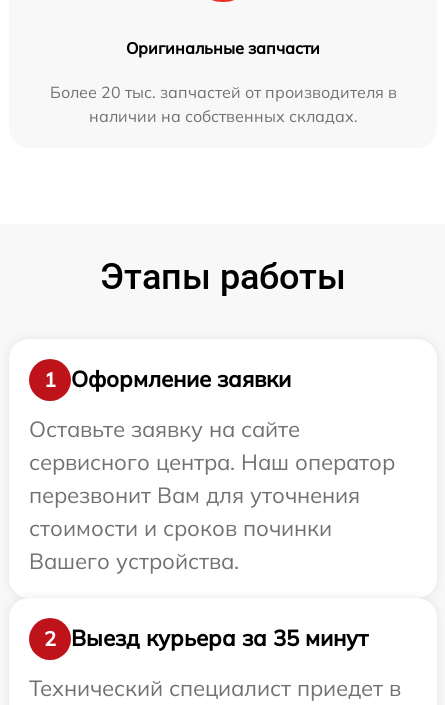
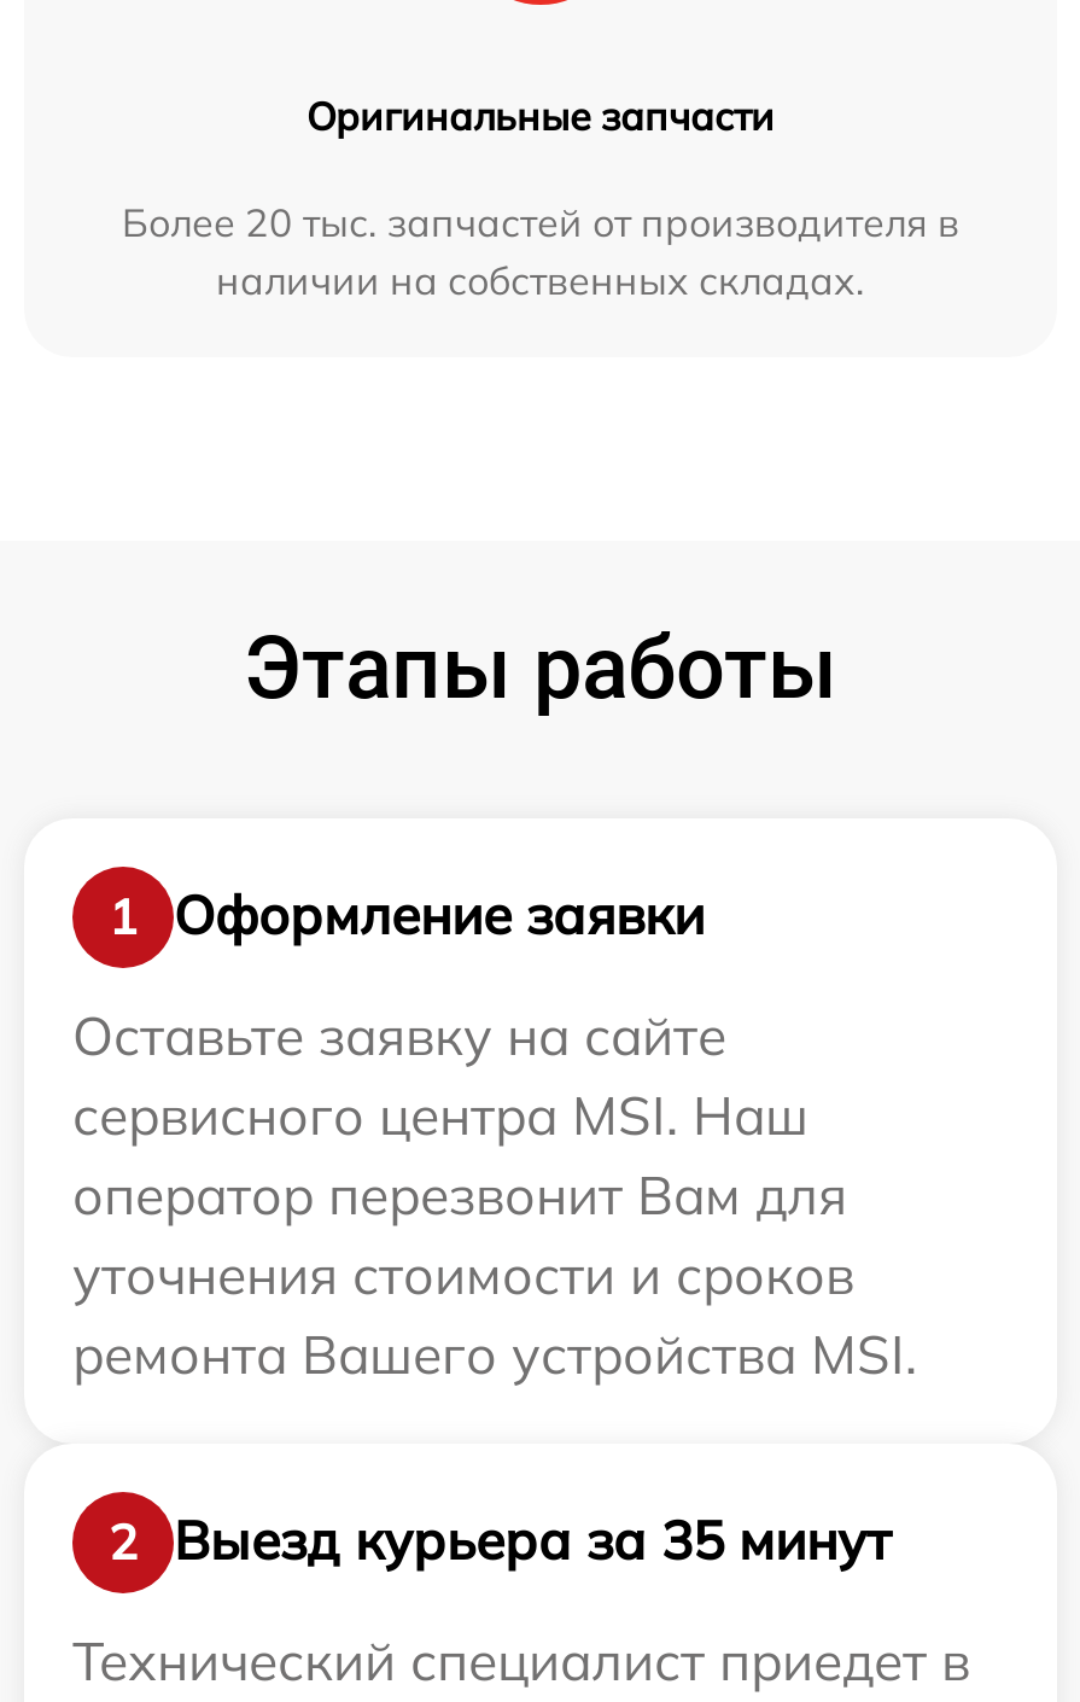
- сервисного центра. Наш оператор
- перезвонит Вам для уточнения
- стоимости и сроков починки
- Вашего устройства.
+ сервисного центра MSI. Наш
+ оператор перезвонит Вам для
+ уточнения стоимости и сроков
+ ремонта Вашего устройства MSI.
